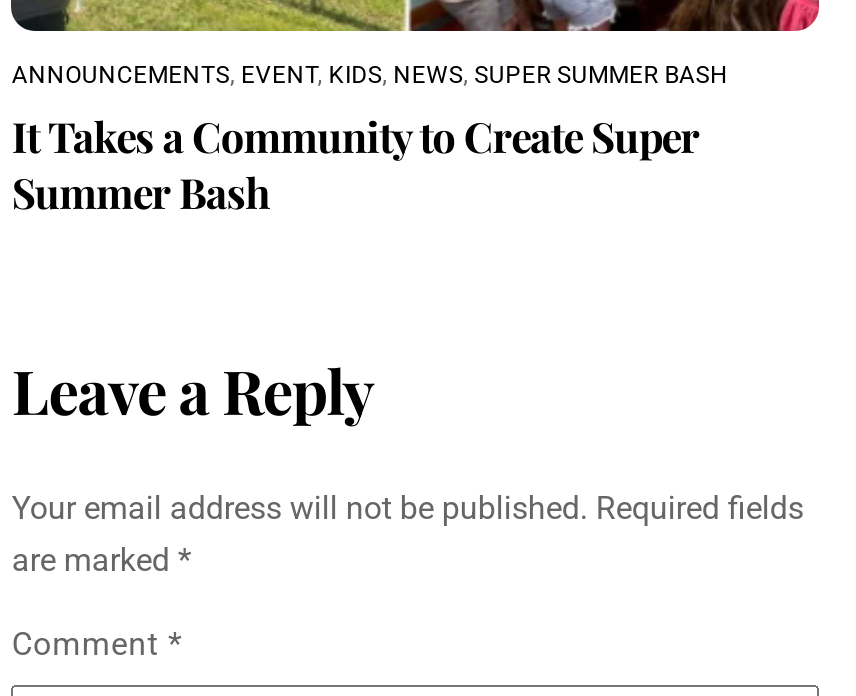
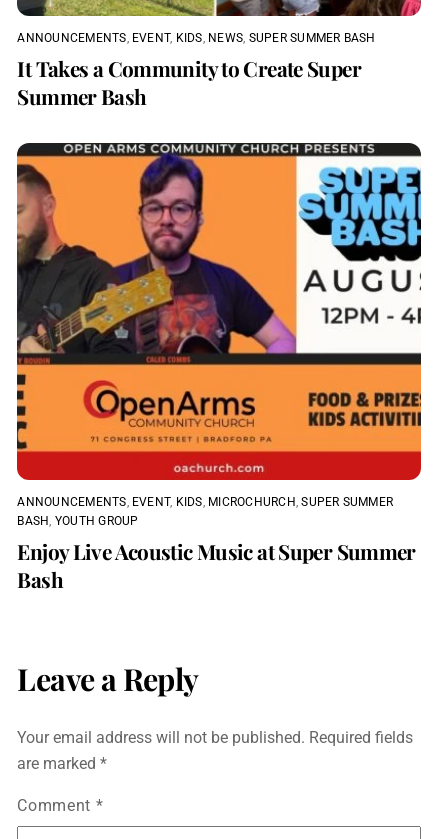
+ [image]
+ ANNOUNCEMENTS, EVENT, KIDS, MICROCHURCH, SUPER SUMMER
+ BASH, YOUTH GROUP
+ Enjoy Live Acoustic Music at Super Summer
+ Bash
